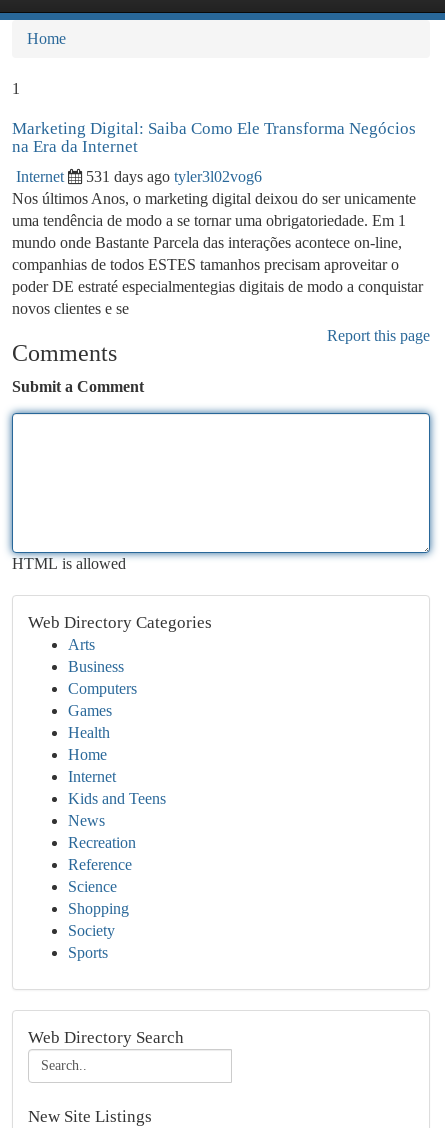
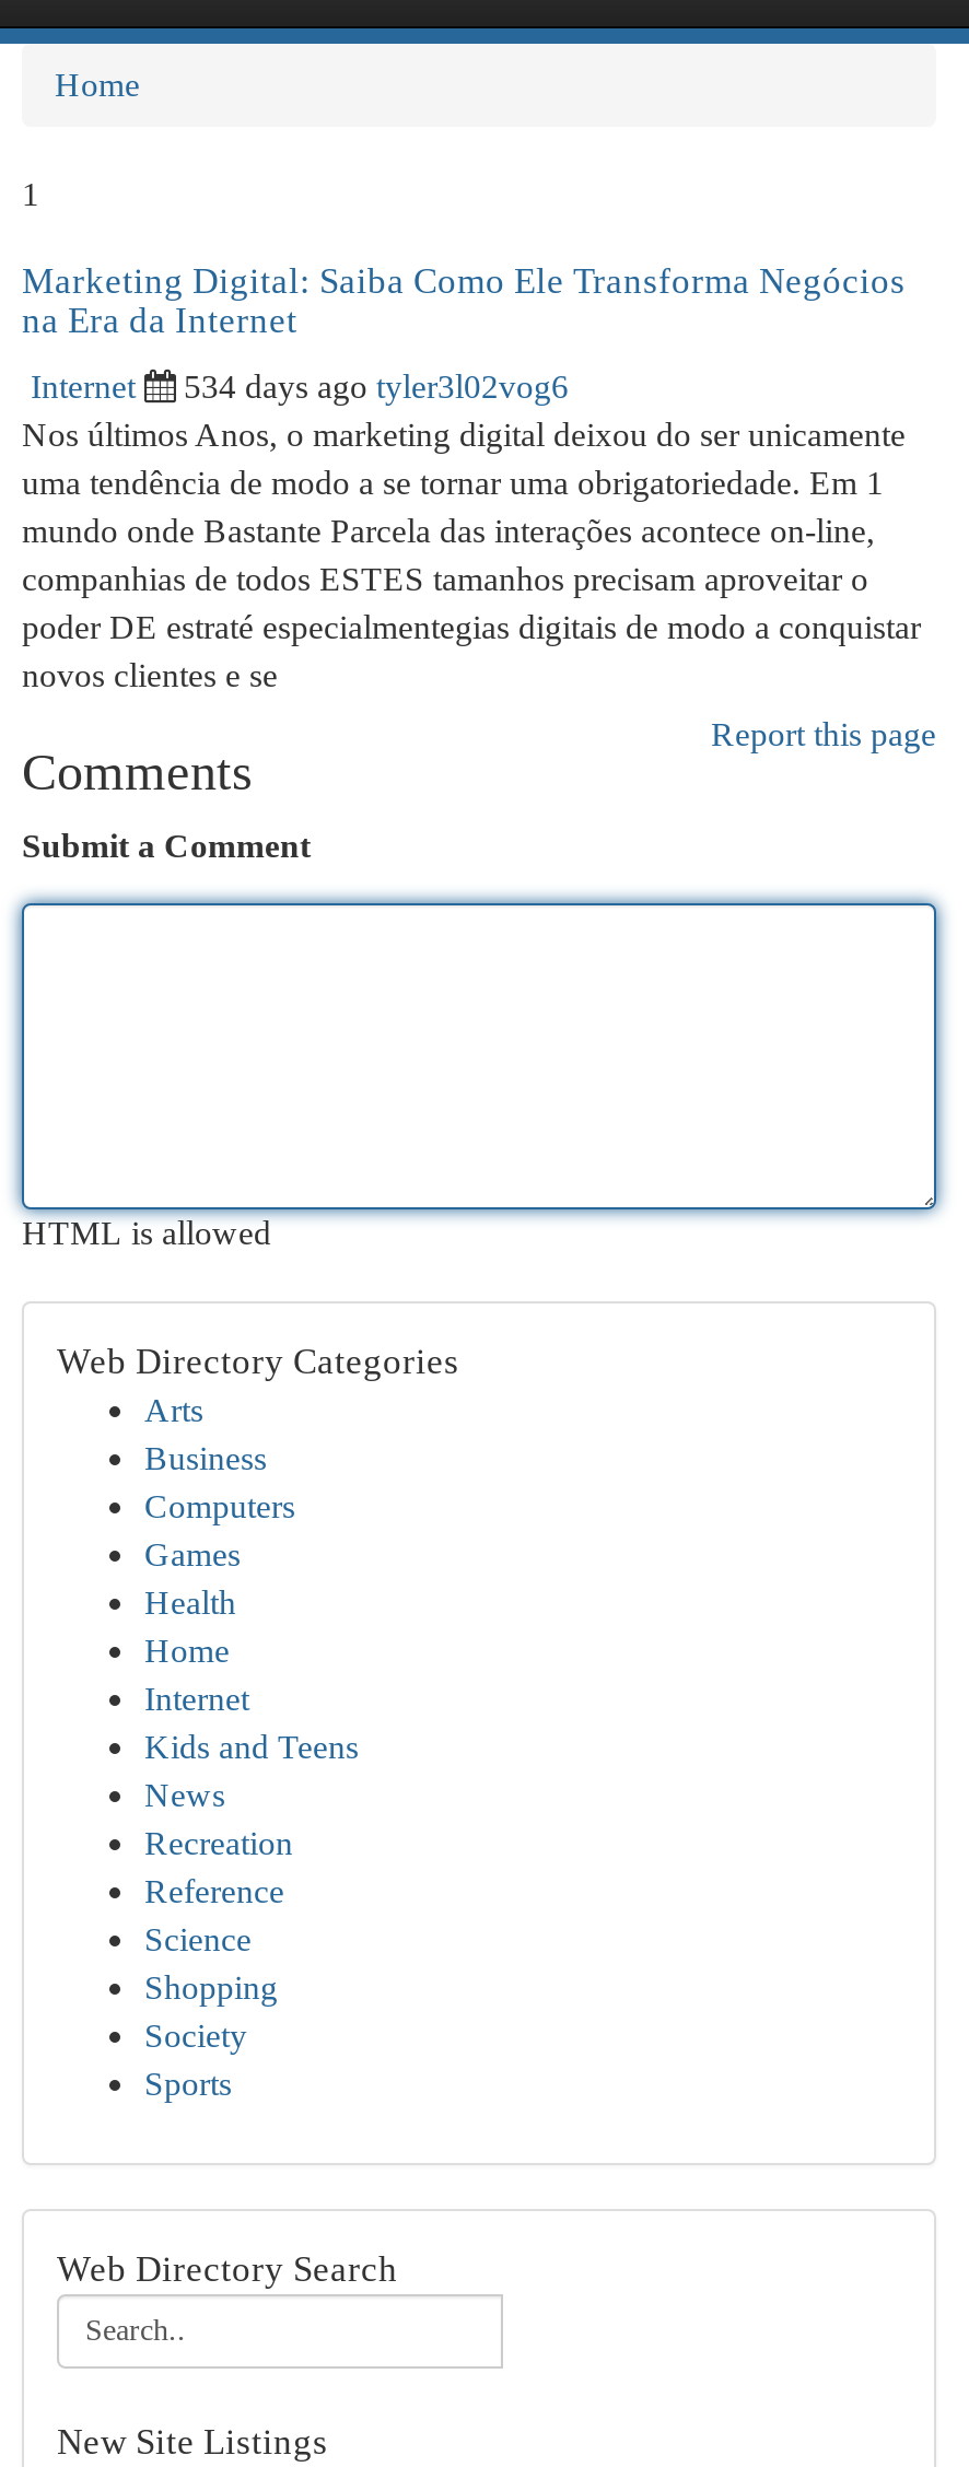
- 531 days ago tyler3l02vog6
+ 534 days ago tyler3l02vog6
